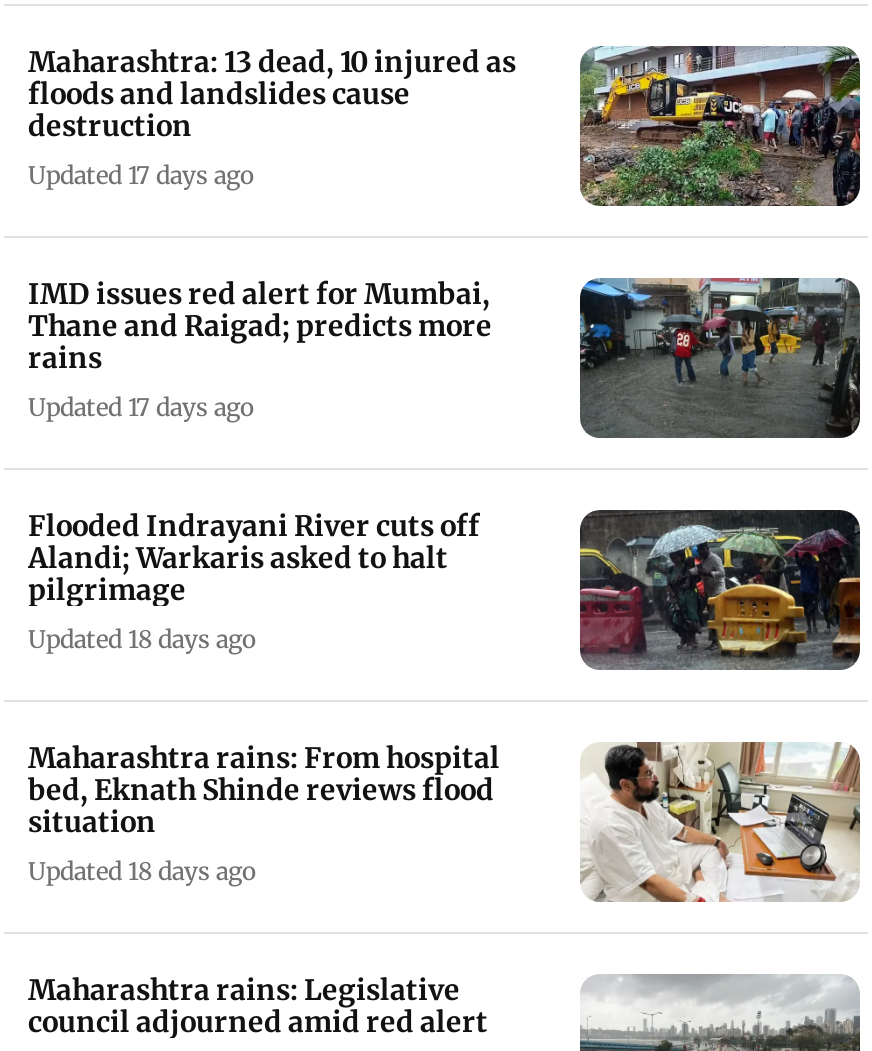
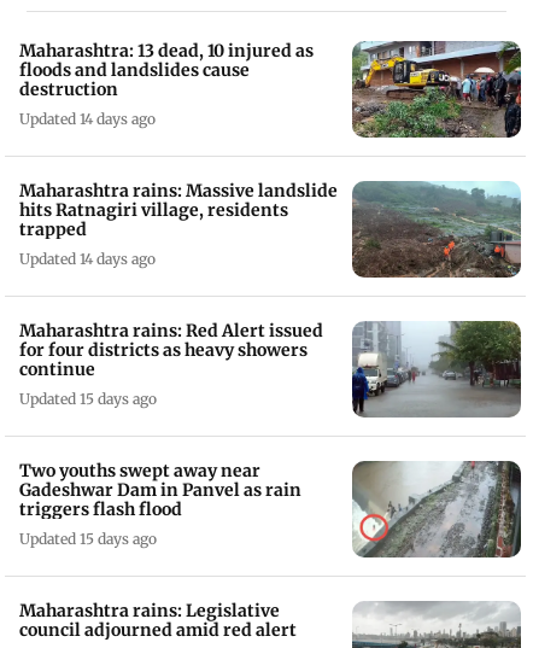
- Updated 17 days ago
+ Updated 14 days ago

- IMD issues red alert for Mumbai,
- Thane and Raigad; predicts more
- rains
- Updated 17 days ago
+ Maharashtra rains: Massive landslide
+ hits Ratnagiri village, residents
+ trapped
+ Updated 14 days ago

- [image]
+ [image]

- Flooded Indrayani River cuts off
- Alandi; Warkaris asked to halt
- pilgrimage
- Updated 18 days ago
+ Maharashtra rains: Red Alert issued
+ for four districts as heavy showers
+ continue
+ Updated 15 days ago

- [image]
+ [image]

- Maharashtra rains: From hospital
- bed, Eknath Shinde reviews flood
- situation
- Updated 18 days ago
+ Two youths swept away near
+ Gadeshwar Dam in Panvel as rain
+ triggers flash flood
+ Updated 15 days ago

- [image]
+ [image]
